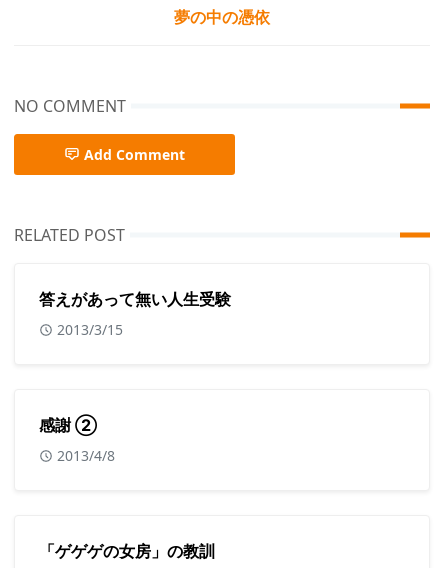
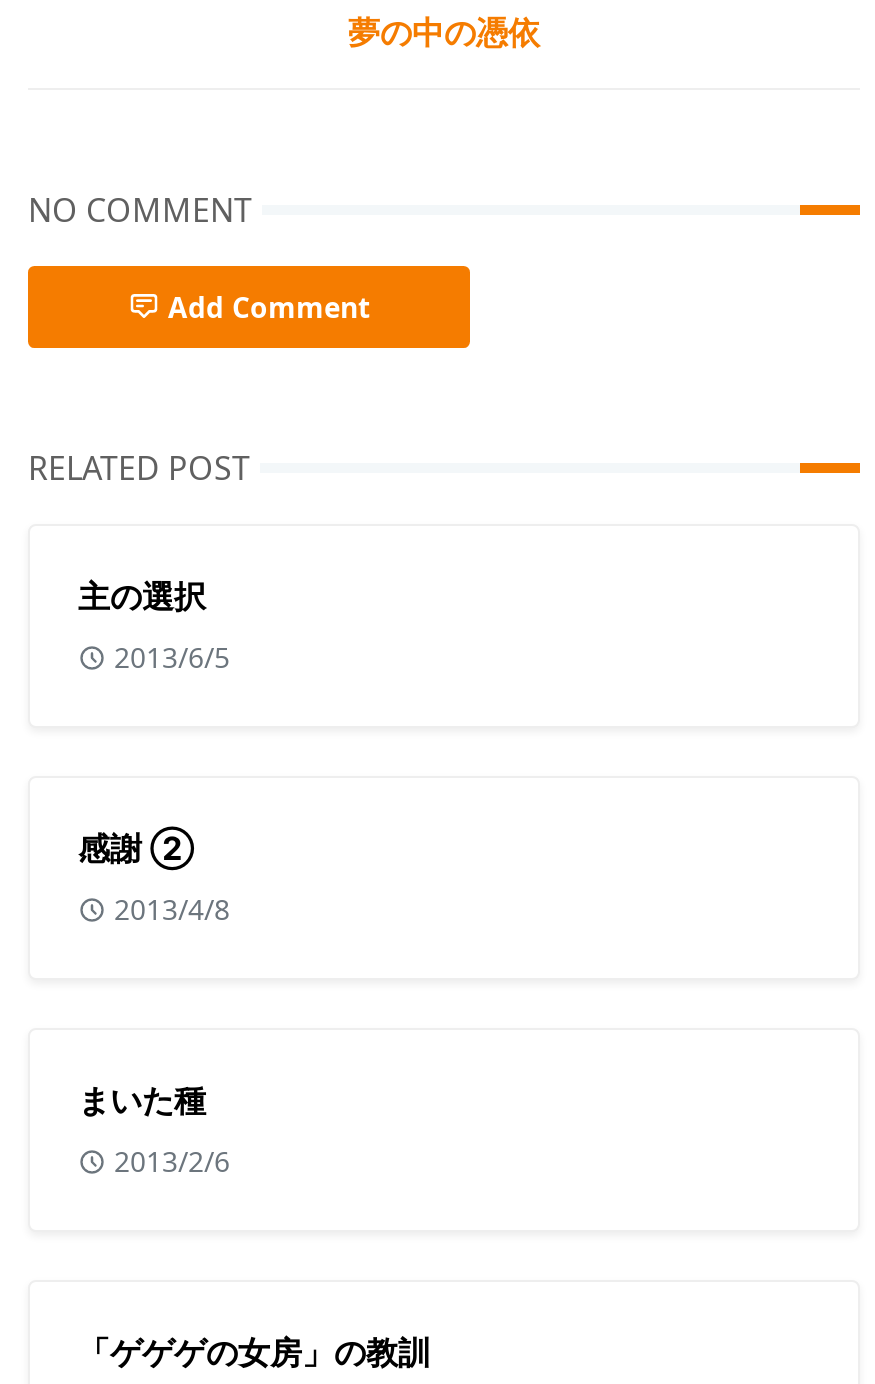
- 答えがあって無い人生受験
+ 主の選択

- 2013/3/15
+ 2013/6/5

+ まいた種
+ 2013/2/6
